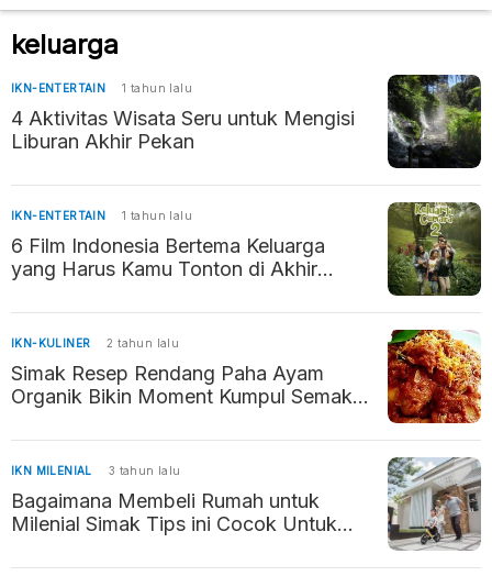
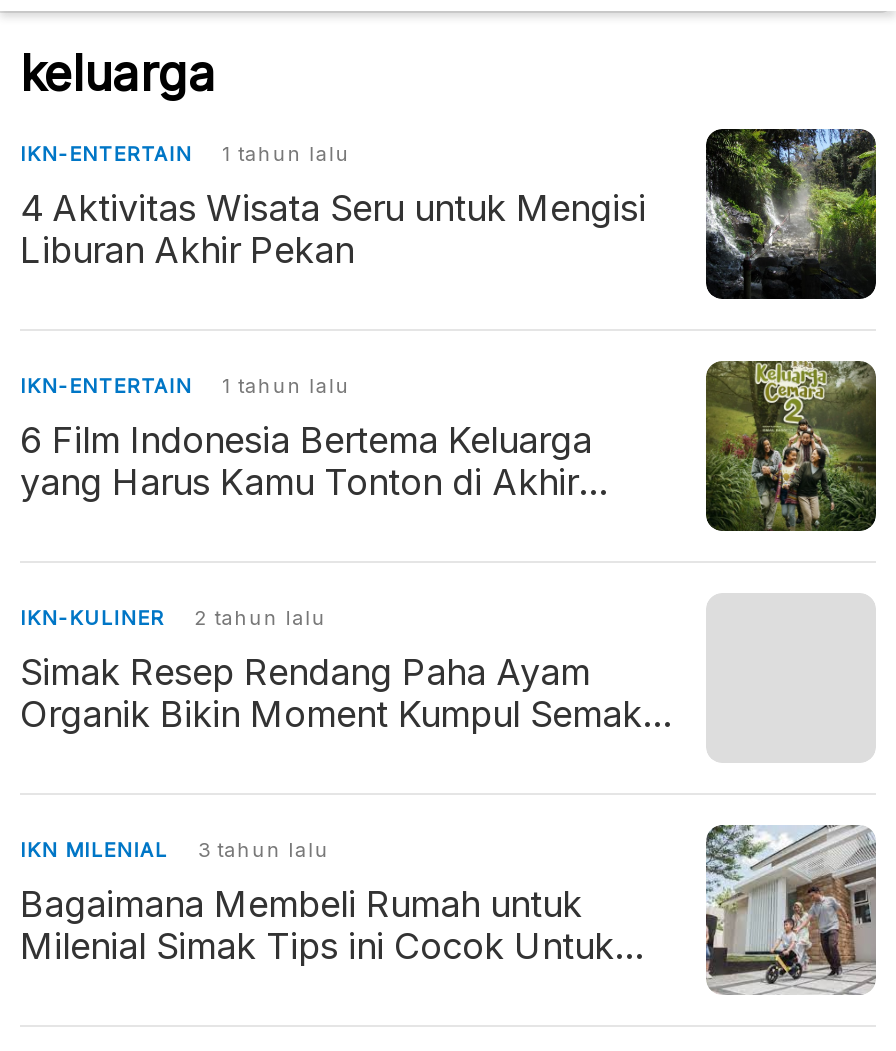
- [image]
